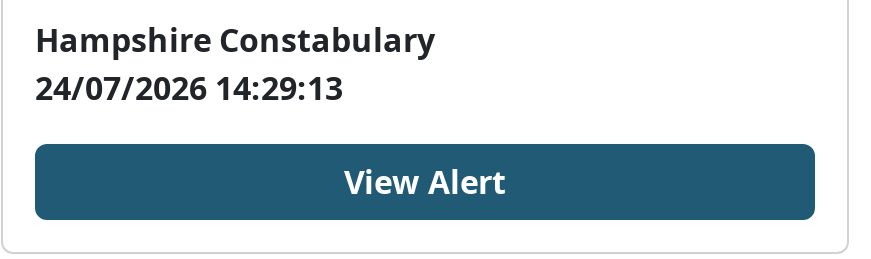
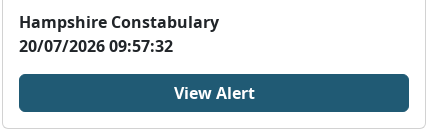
- 24/07/2026 14:29:13
+ 20/07/2026 09:57:32
